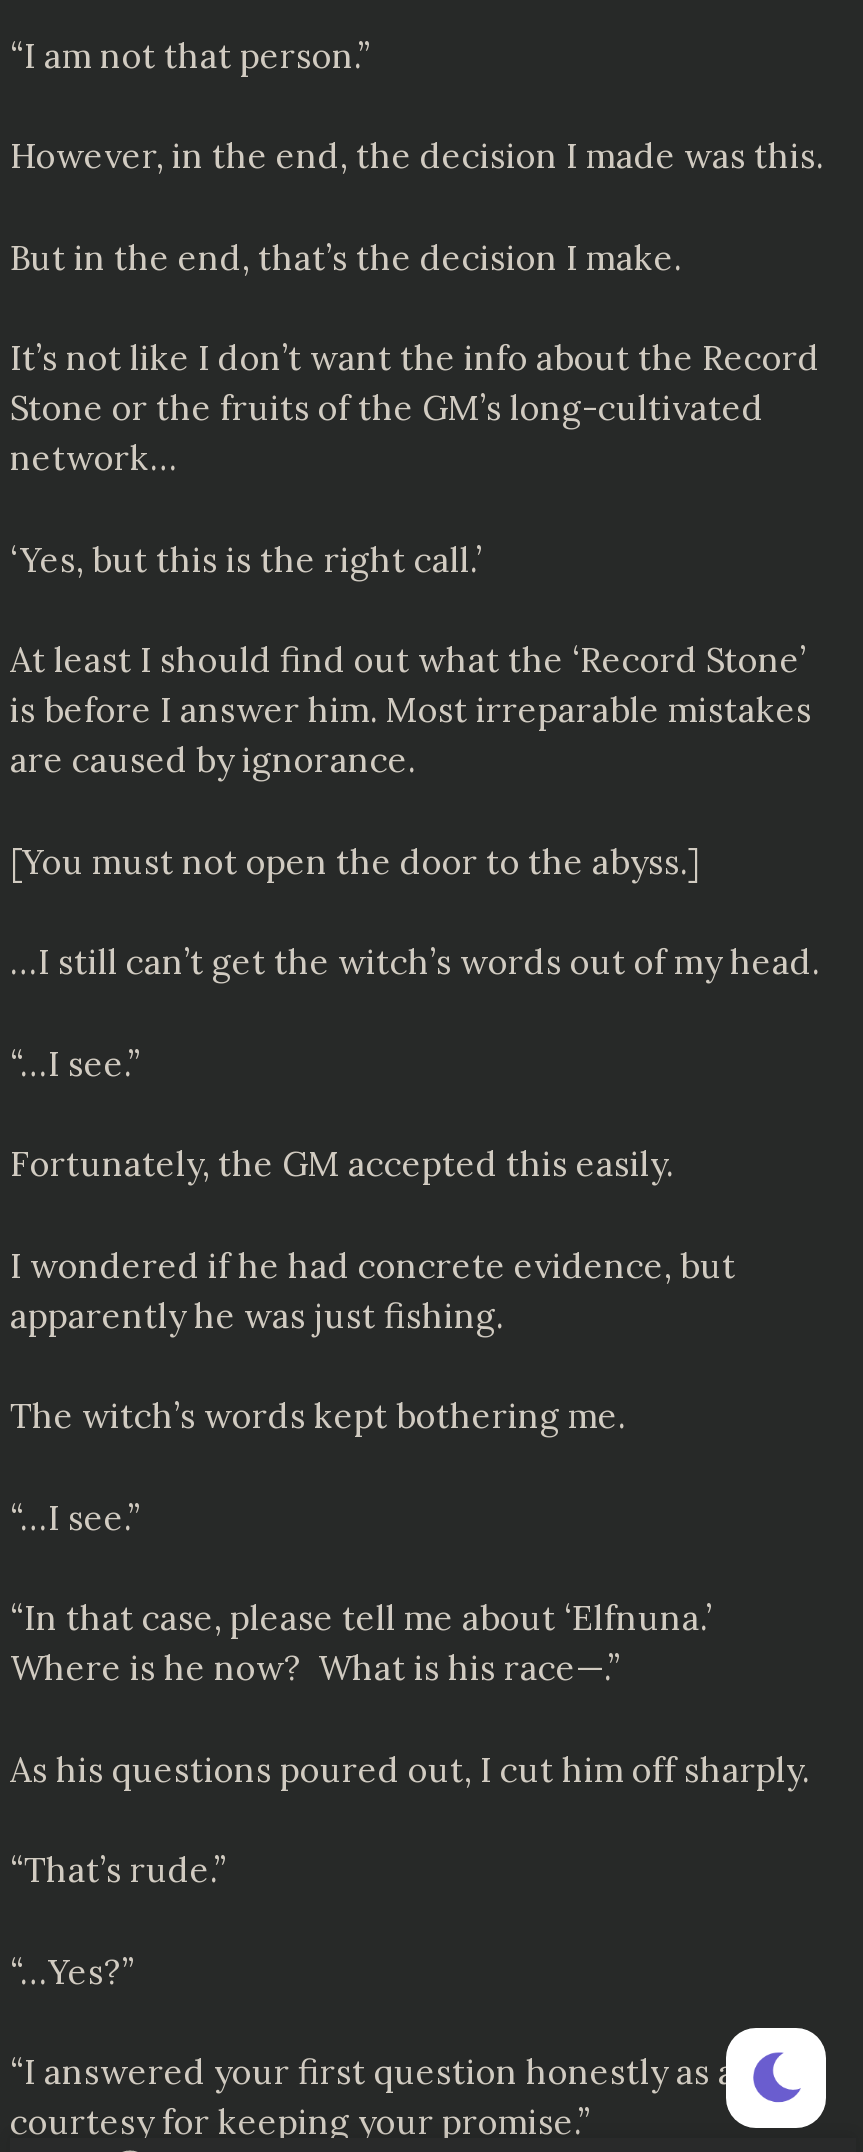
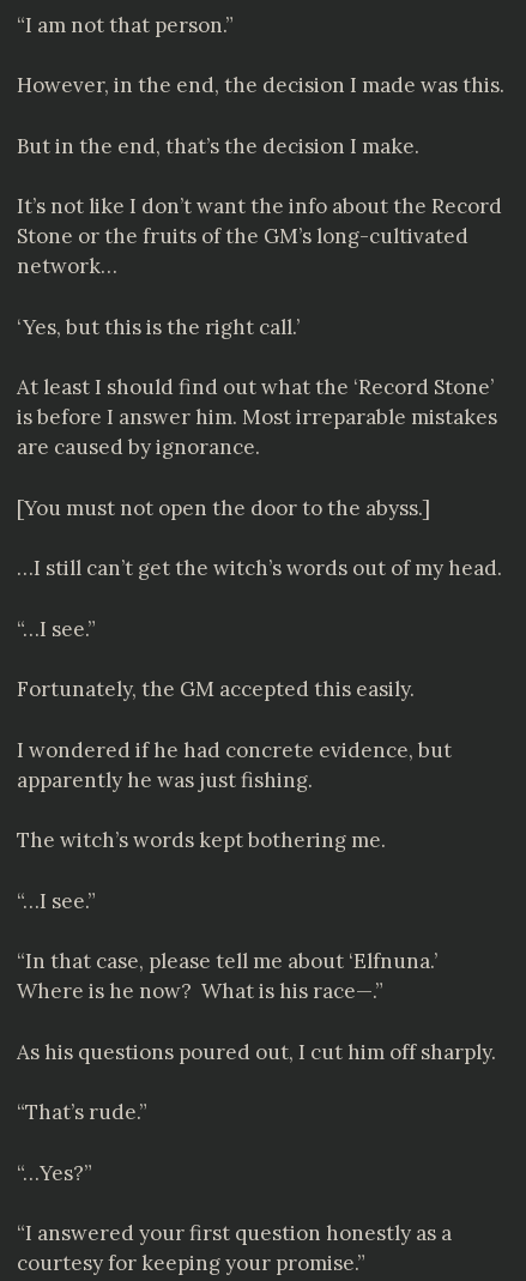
- [image]
